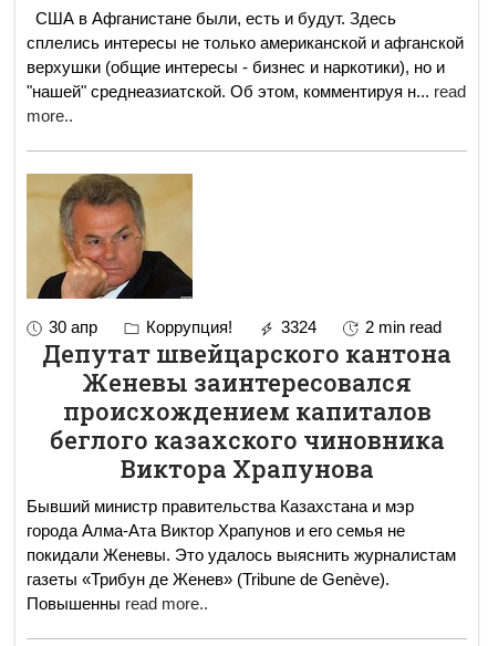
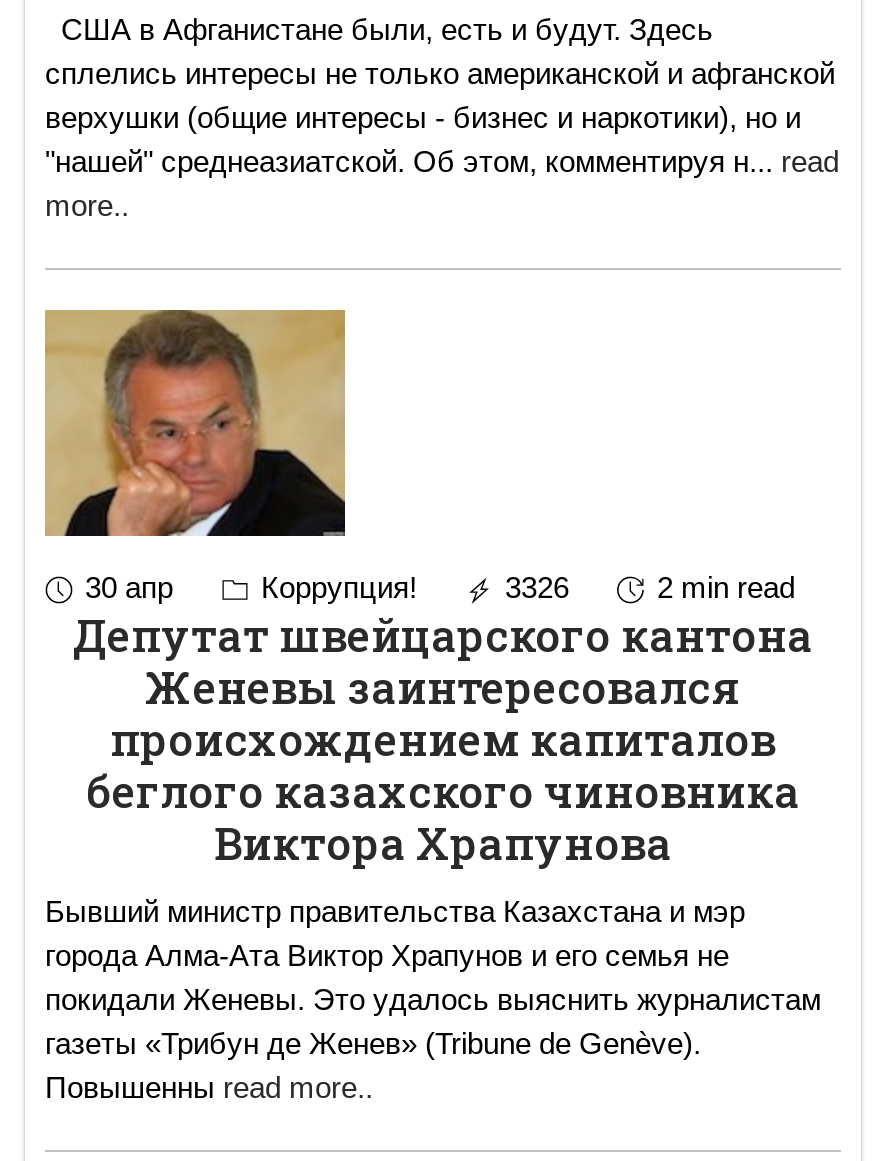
- 3324
+ 3326
